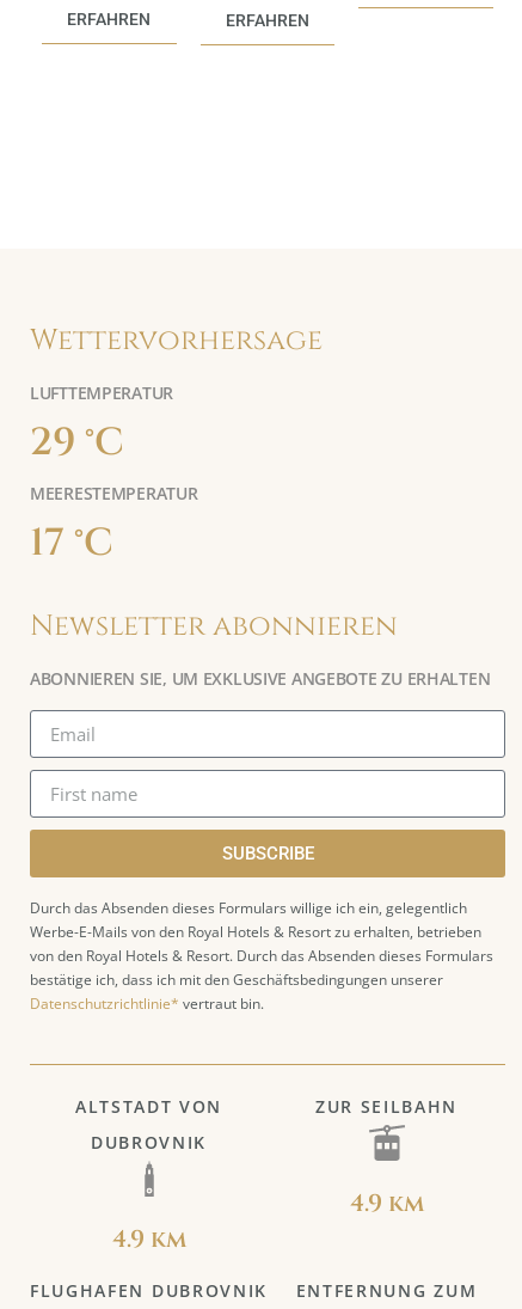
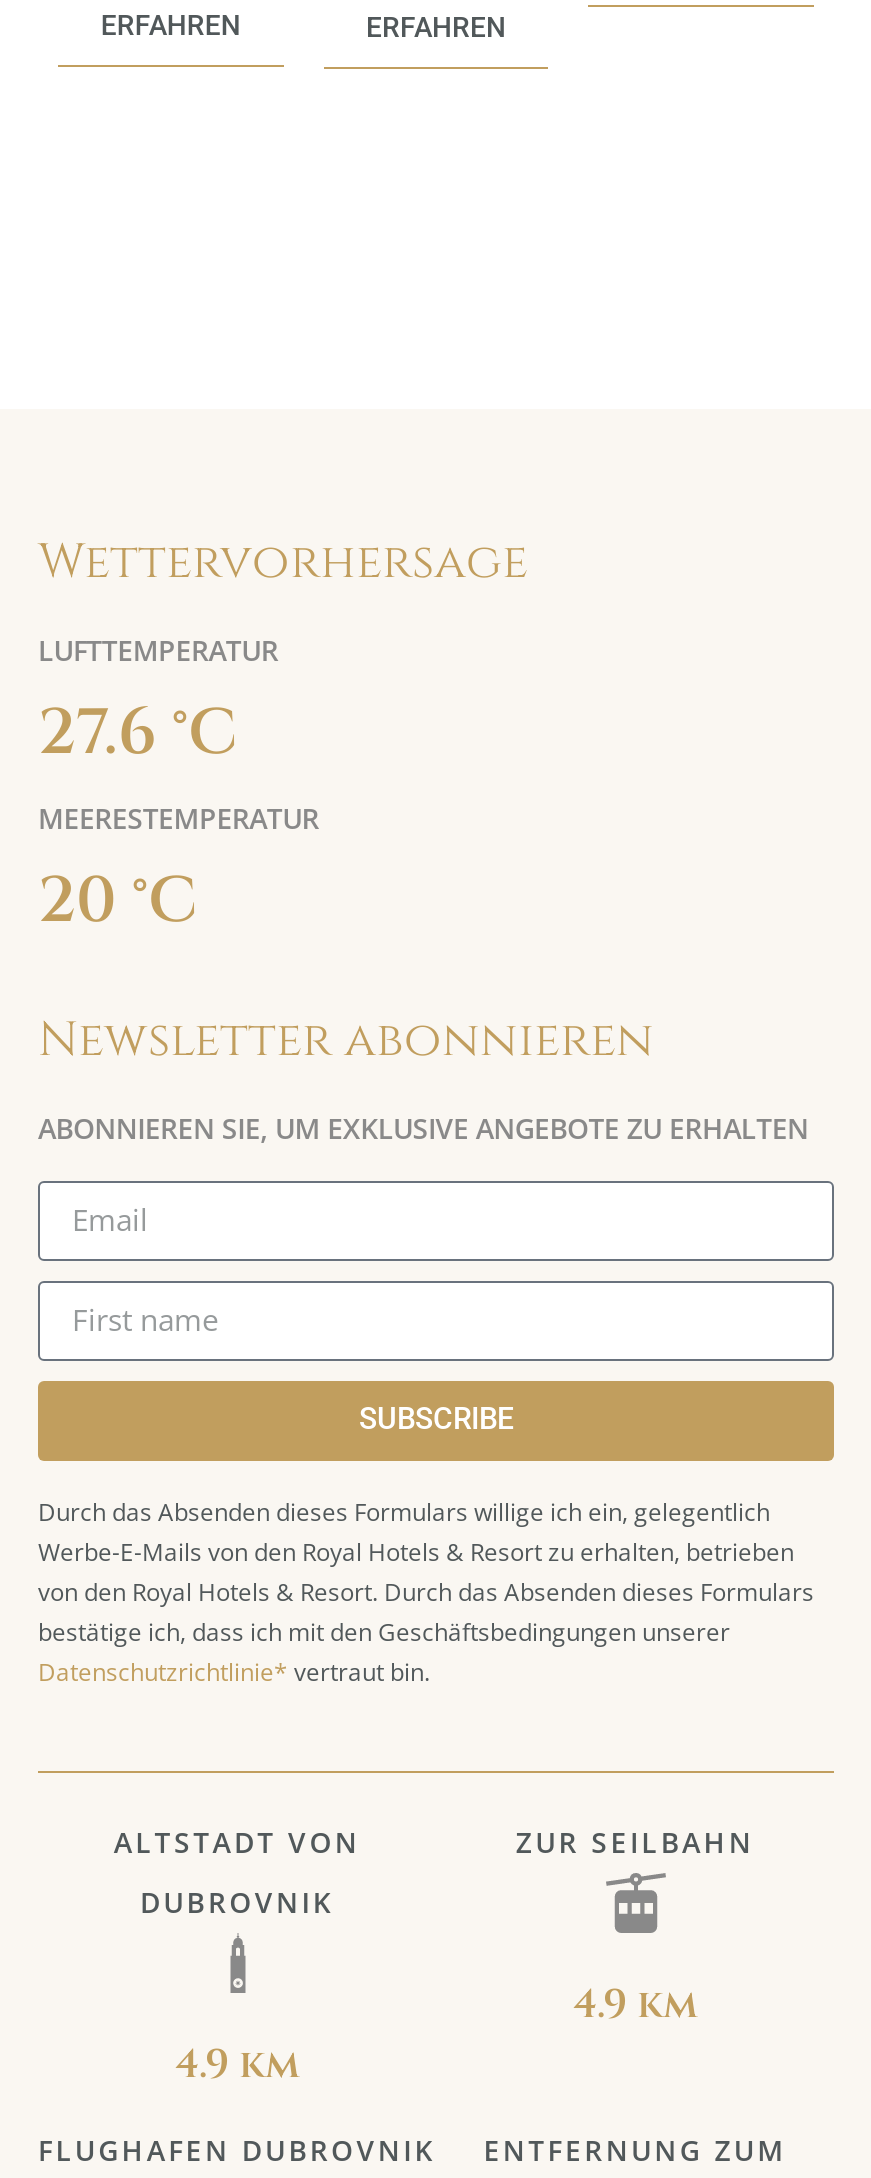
- 29 °C
+ 27.6 °C

- 17 °C
+ 20 °C
